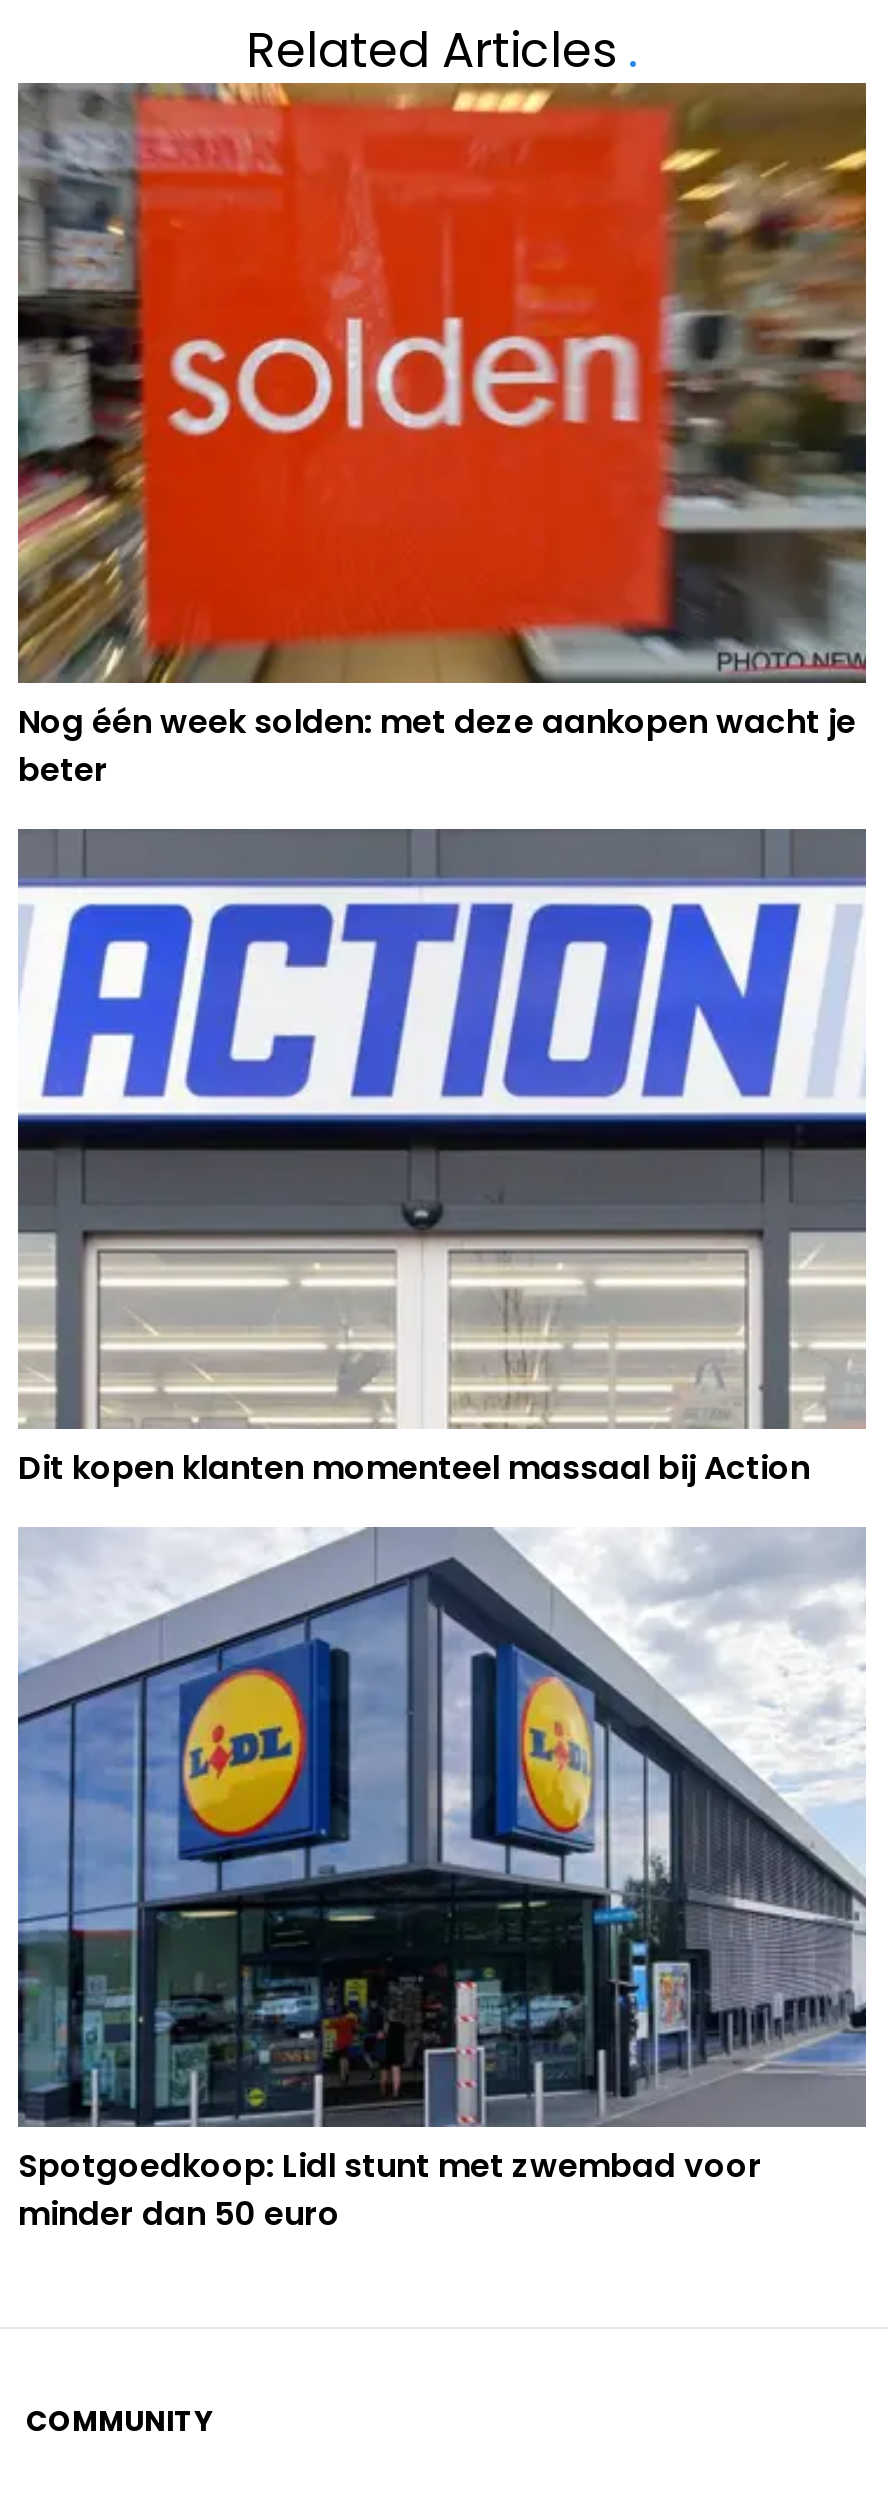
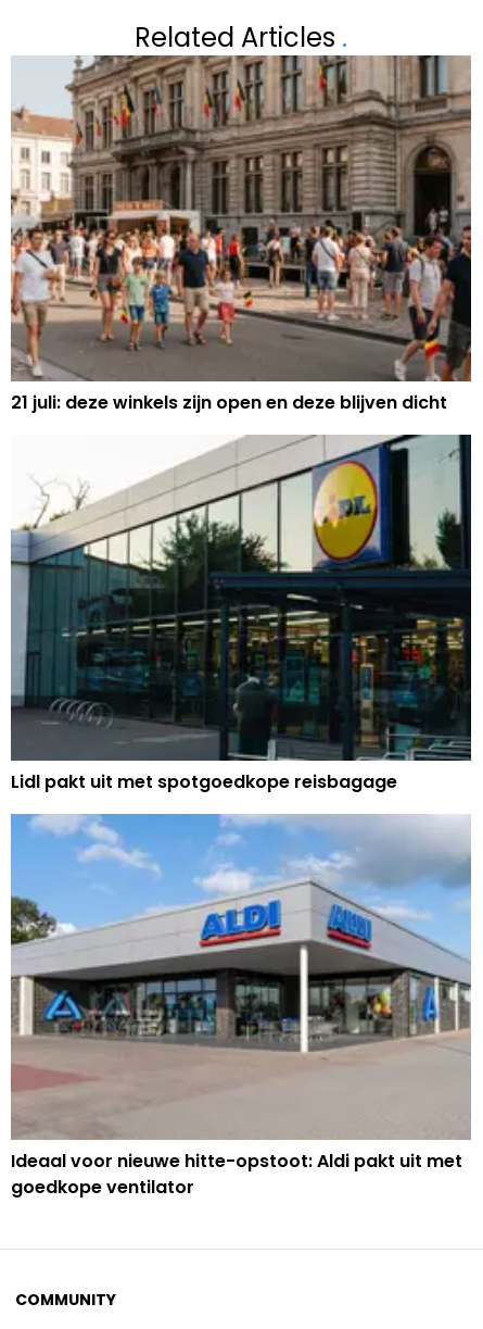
- [image]
- Nog één week solden: met deze aankopen wacht je
- beter
+ [image]
+ 21 juli: deze winkels zijn open en deze blijven dicht

- [image]
- Dit kopen klanten momenteel massaal bij Action
+ [image]
+ Lidl pakt uit met spotgoedkope reisbagage

- [image]
- Spotgoedkoop: Lidl stunt met zwembad voor
- minder dan 50 euro
+ [image]
+ Ideaal voor nieuwe hitte-opstoot: Aldi pakt uit met
+ goedkope ventilator
